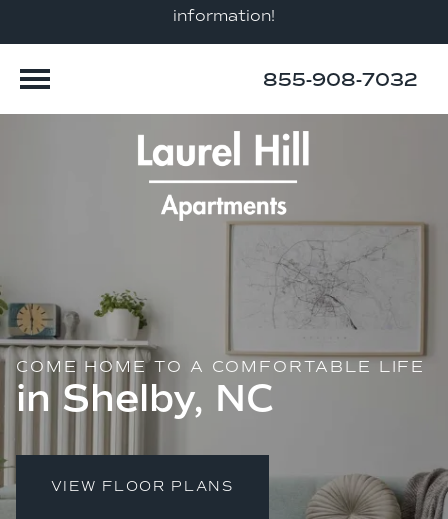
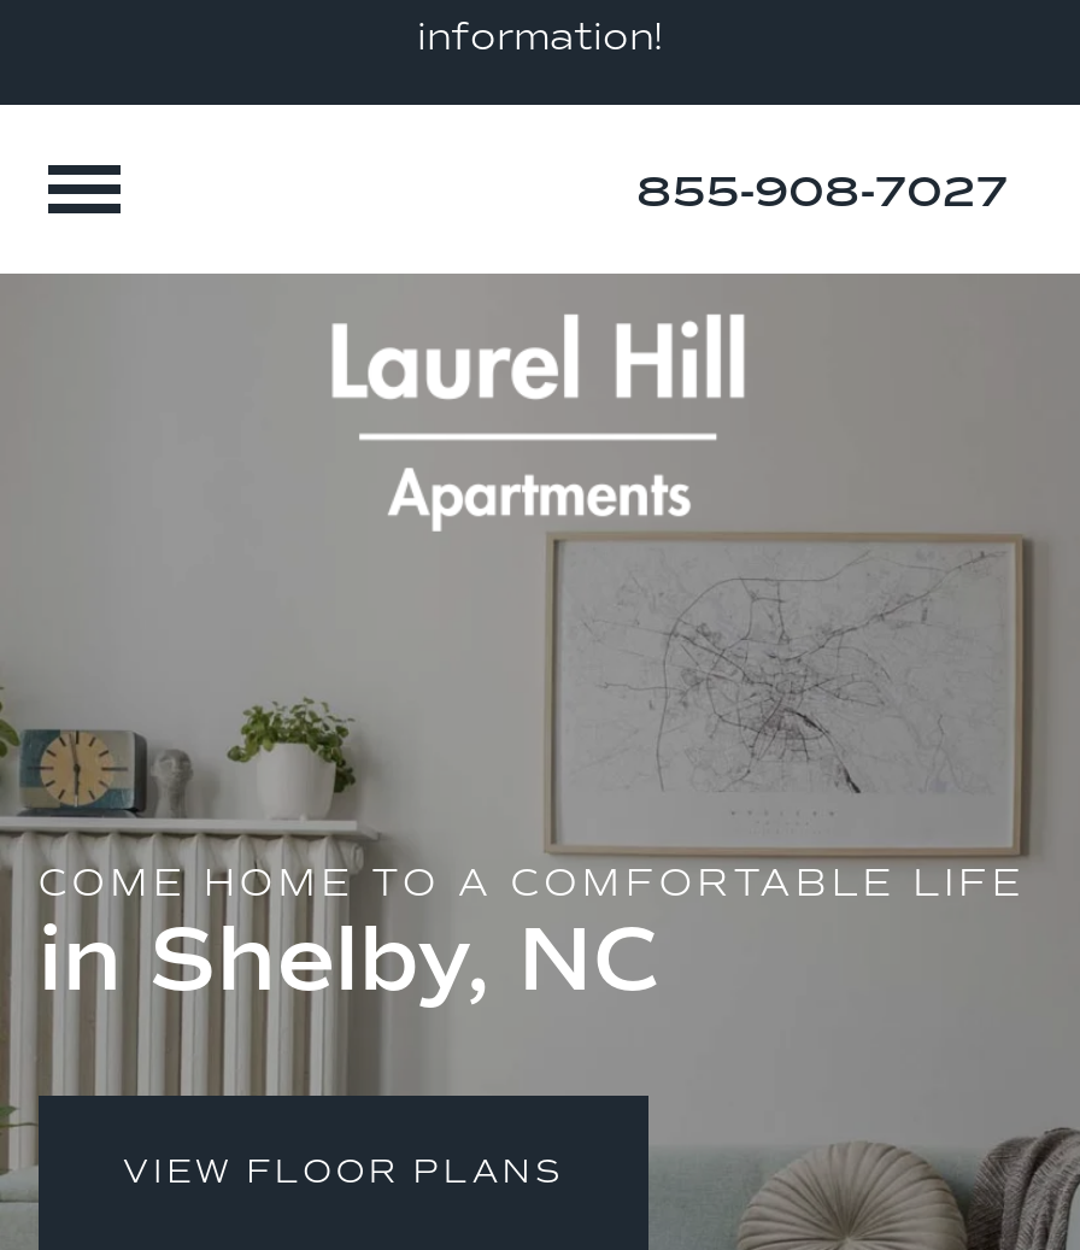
- 855-908-7032
+ 855-908-7027
